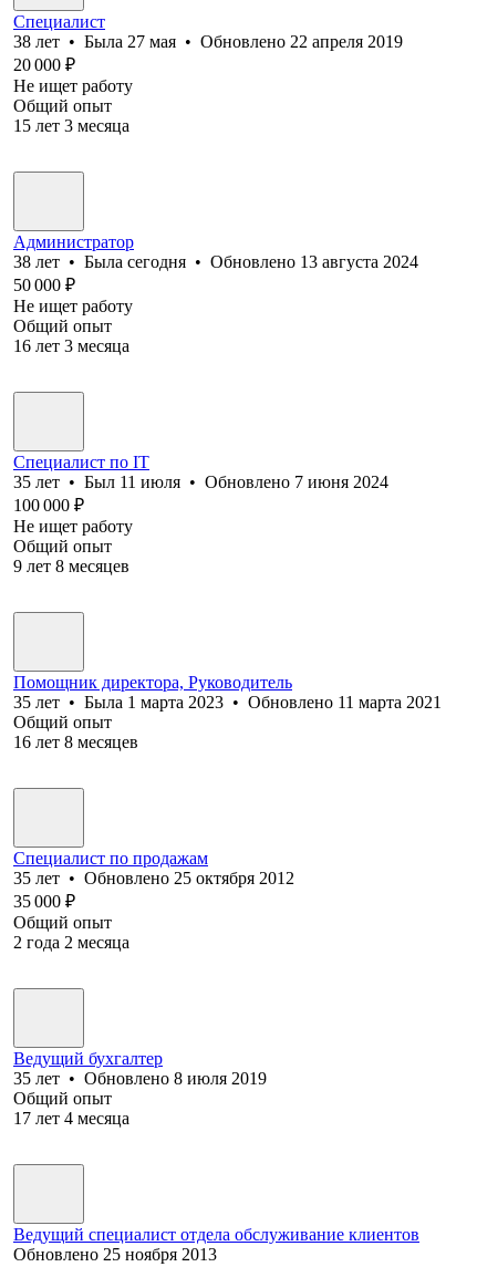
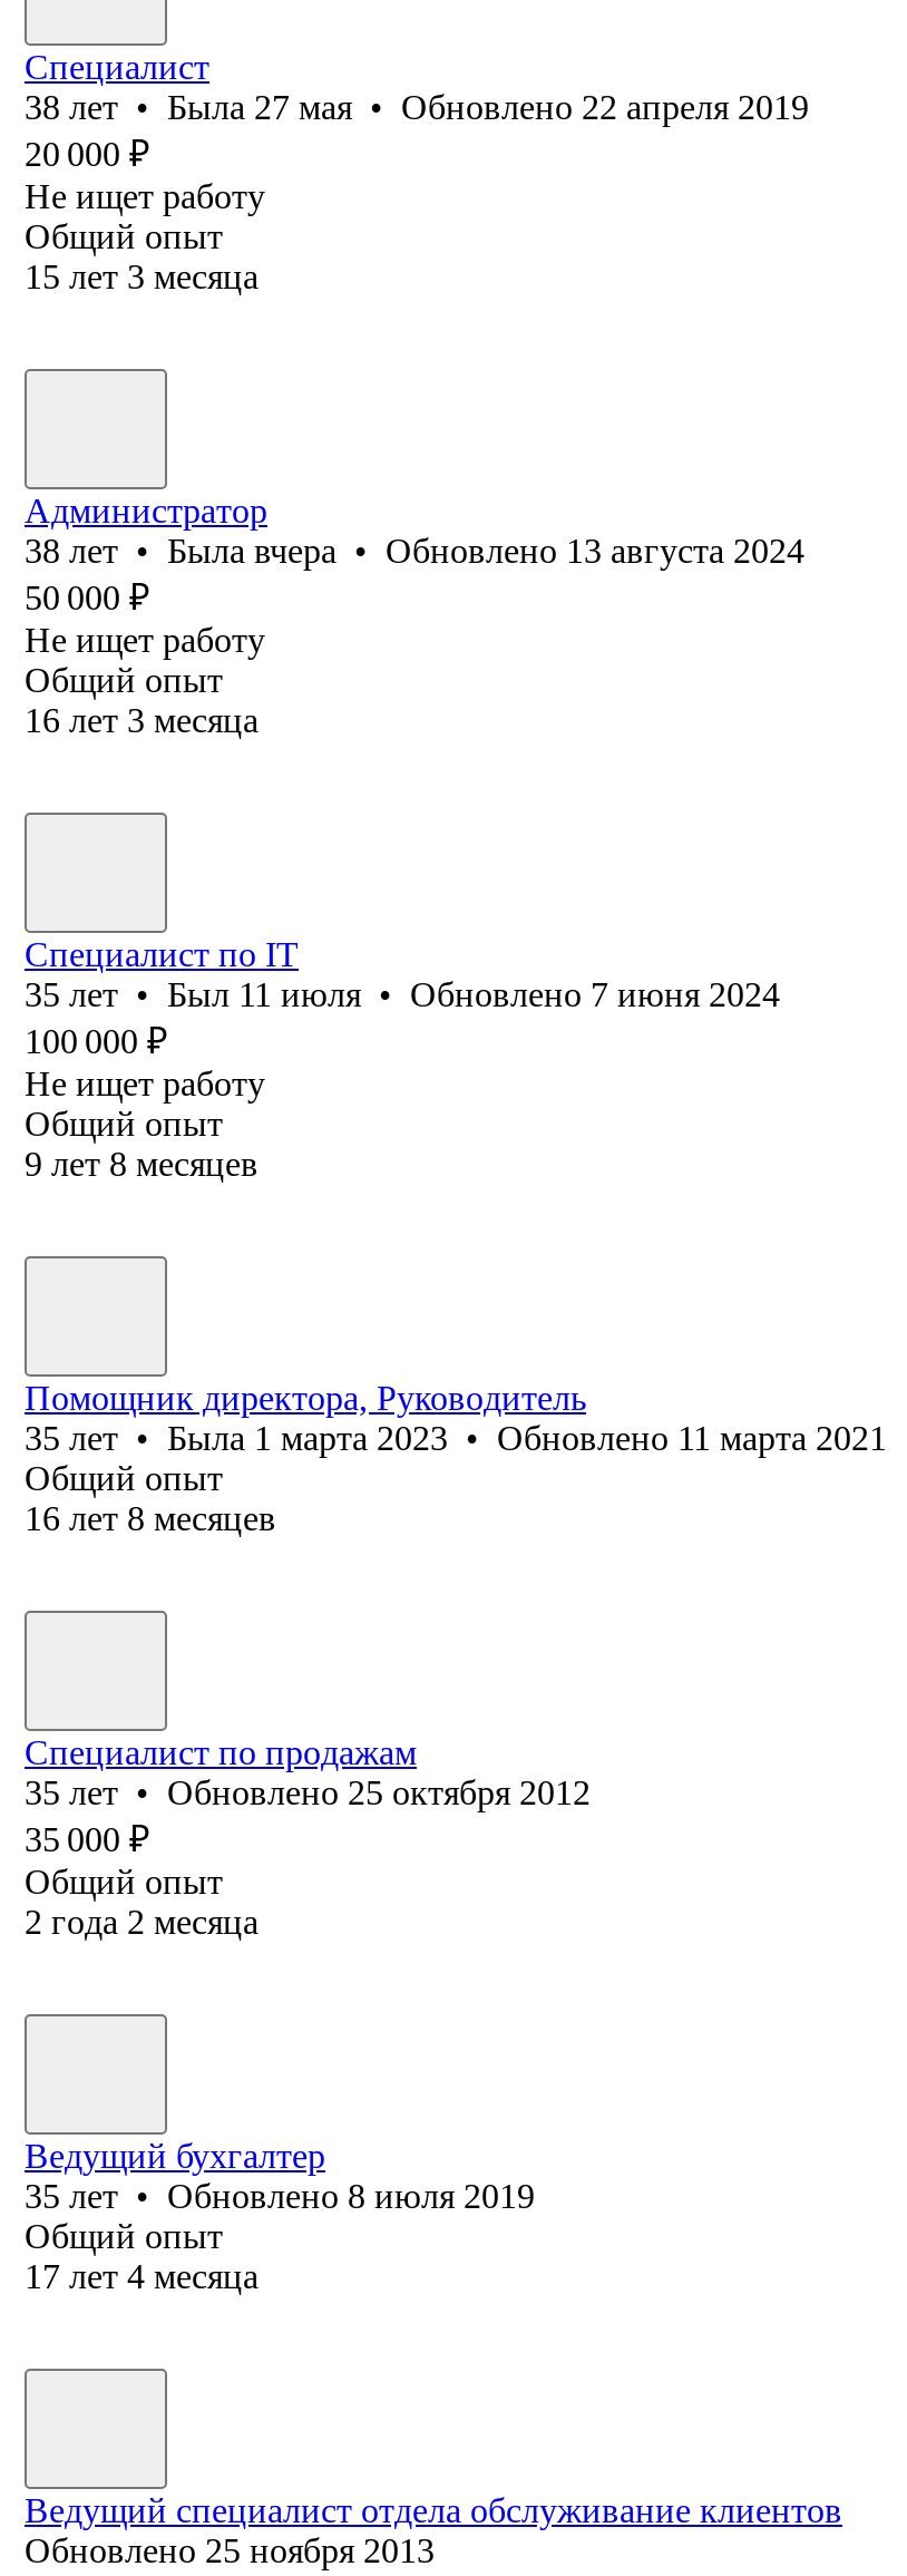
- 38 лет • Была сегодня • Обновлено 13 августа 2024
+ 38 лет • Была вчера • Обновлено 13 августа 2024
